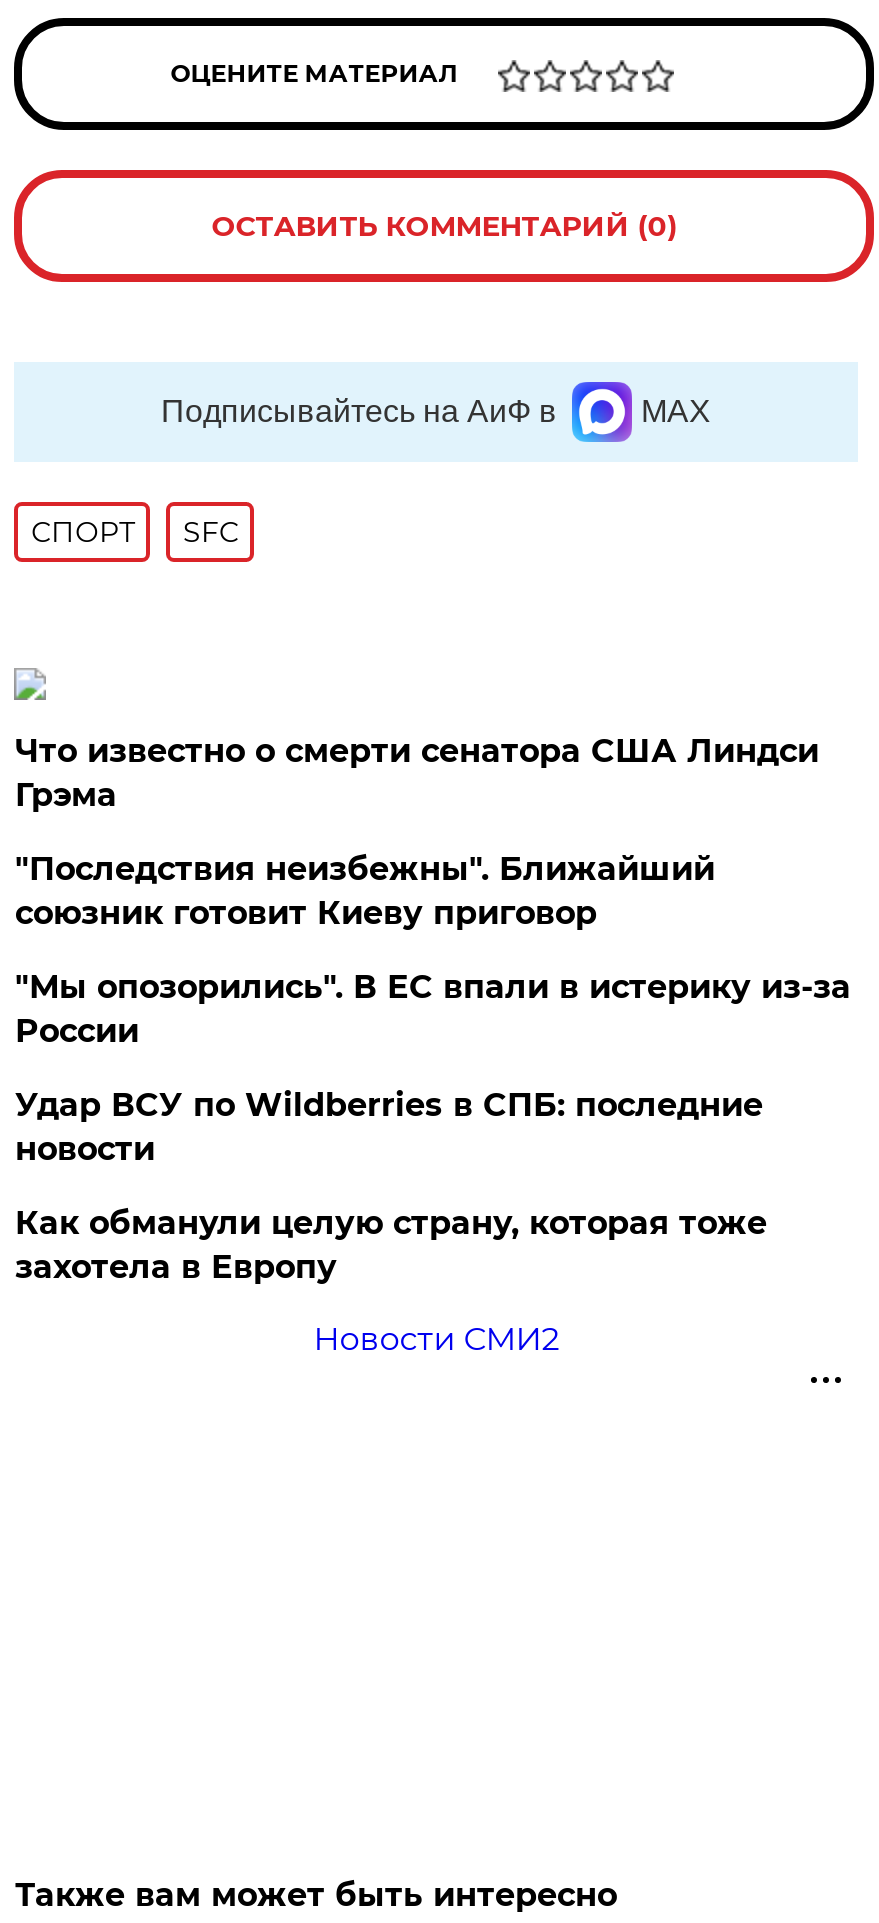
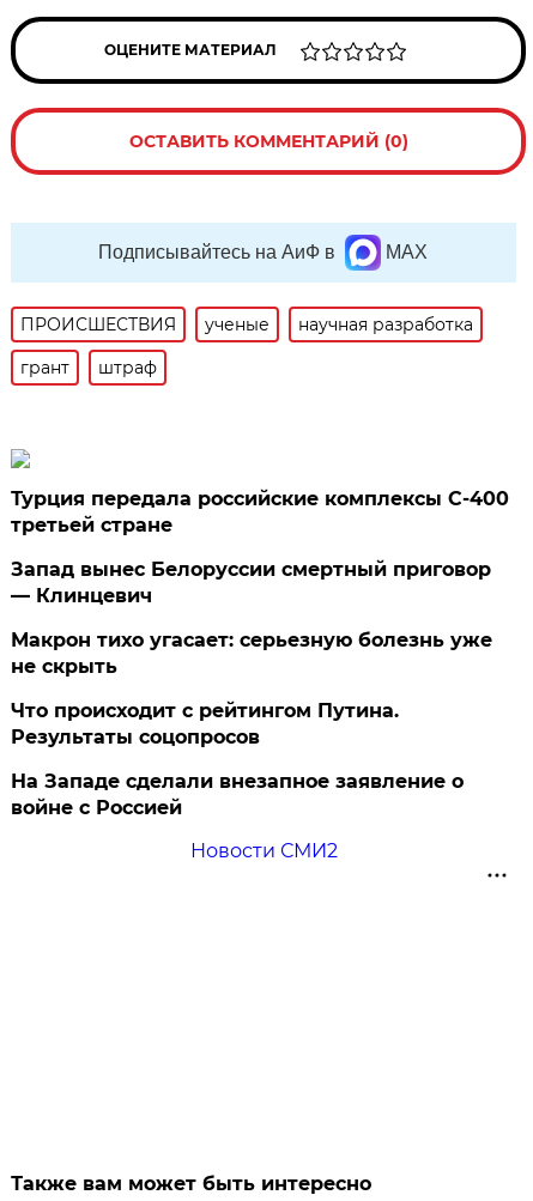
- СПОРТ
- SFC
+ ПРОИСШЕСТВИЯ
+ ученые
+ научная разработка
+ грант
+ штраф

- Что известно о смерти сенатора США Линдси
- Грэма
- "Последствия неизбежны". Ближайший
- союзник готовит Киеву приговор
- "Мы опозорились". В ЕС впали в истерику из-за
- России
- Удар ВСУ по Wildberries в СПБ: последние
- новости
- Как обманули целую страну, которая тоже
- захотела в Европу
+ Турция передала российские комплексы С-400
+ третьей стране
+ Запад вынес Белоруссии смертный приговор
+ — Клинцевич
+ Макрон тихо угасает: серьезную болезнь уже
+ не скрыть
+ Что происходит с рейтингом Путина.
+ Результаты соцопросов
+ На Западе сделали внезапное заявление о
+ войне с Россией
